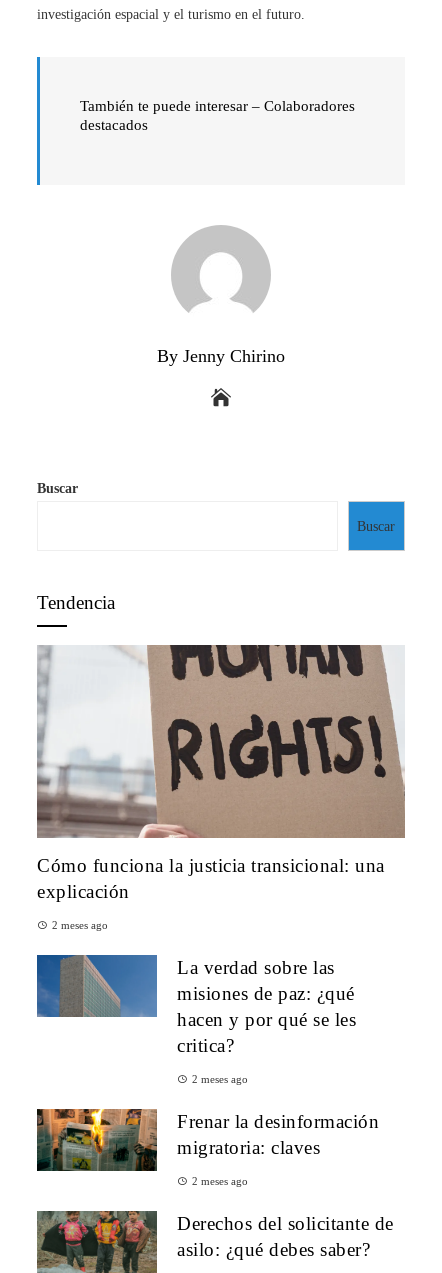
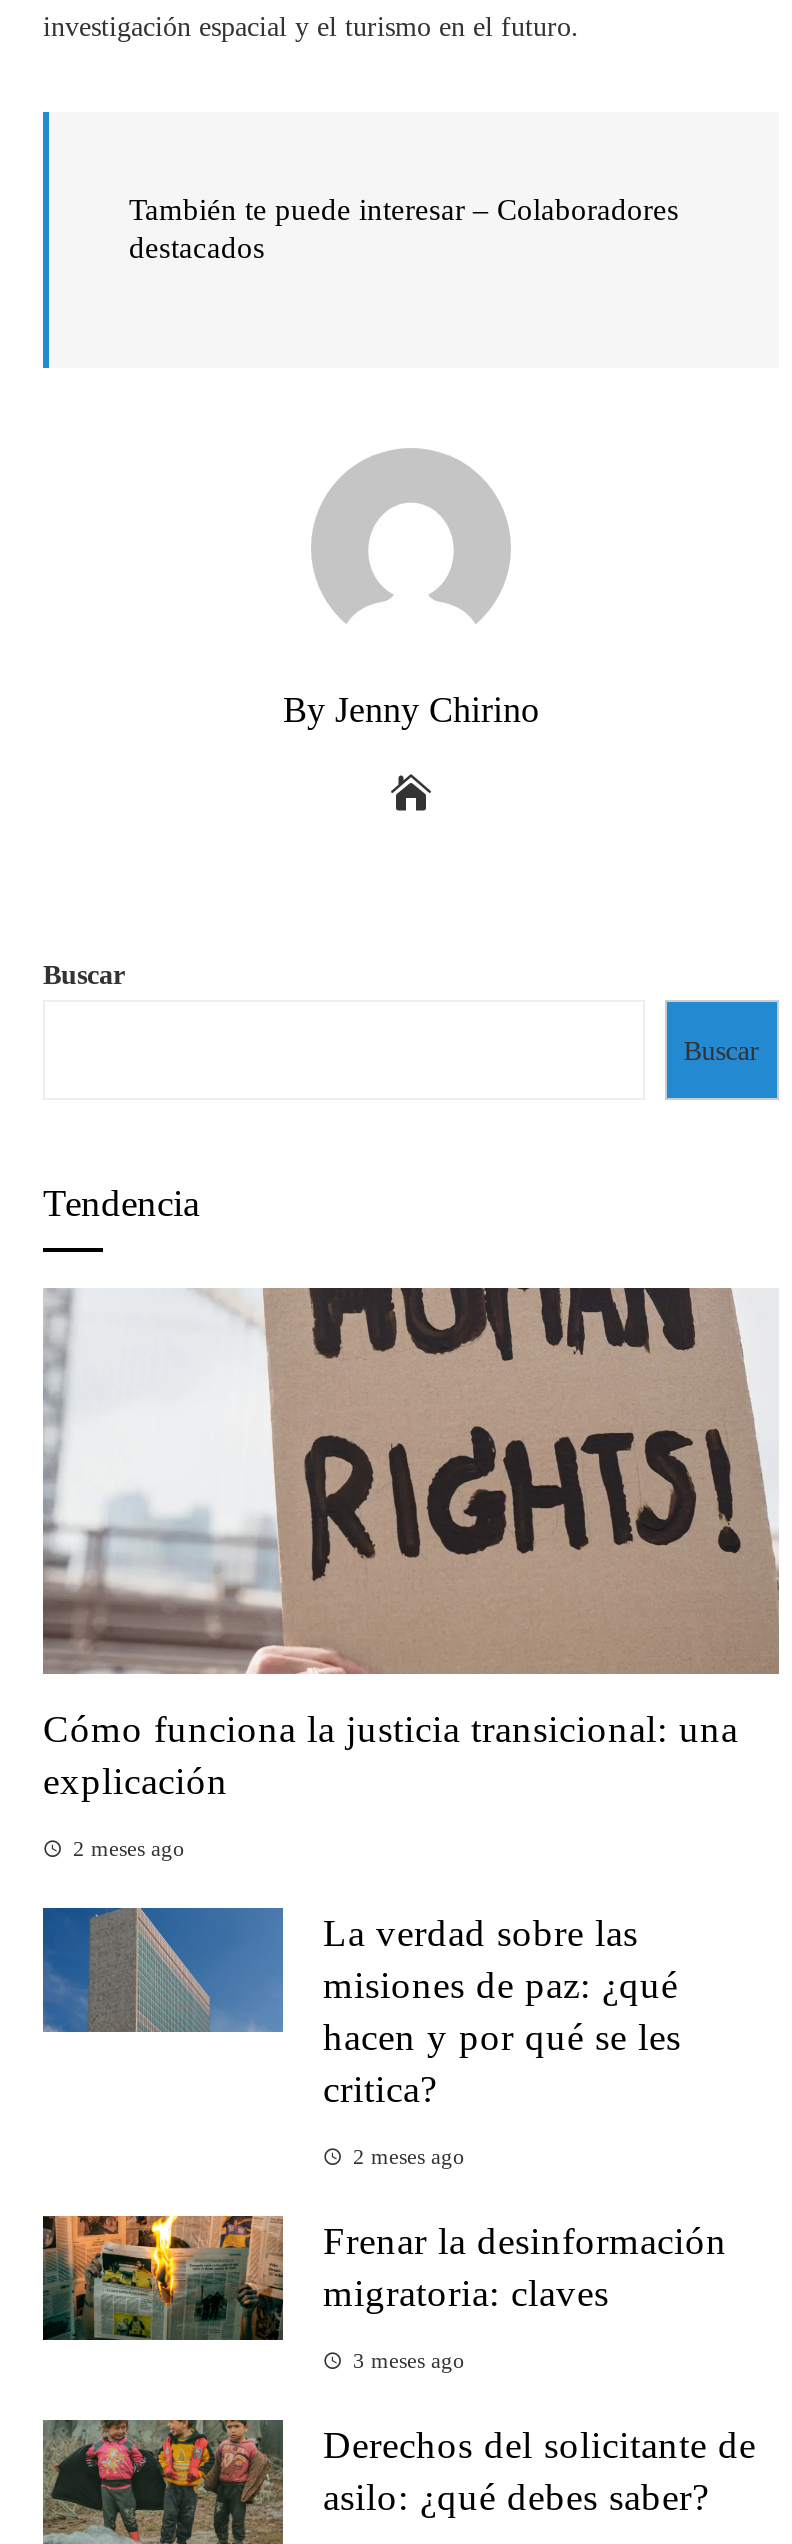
- 2 meses ago
+ 3 meses ago
